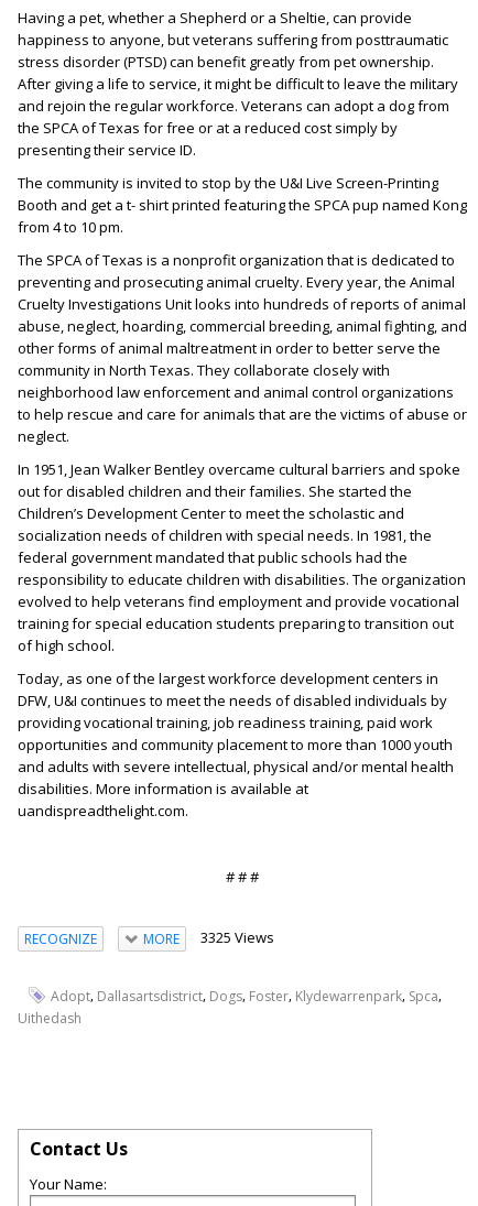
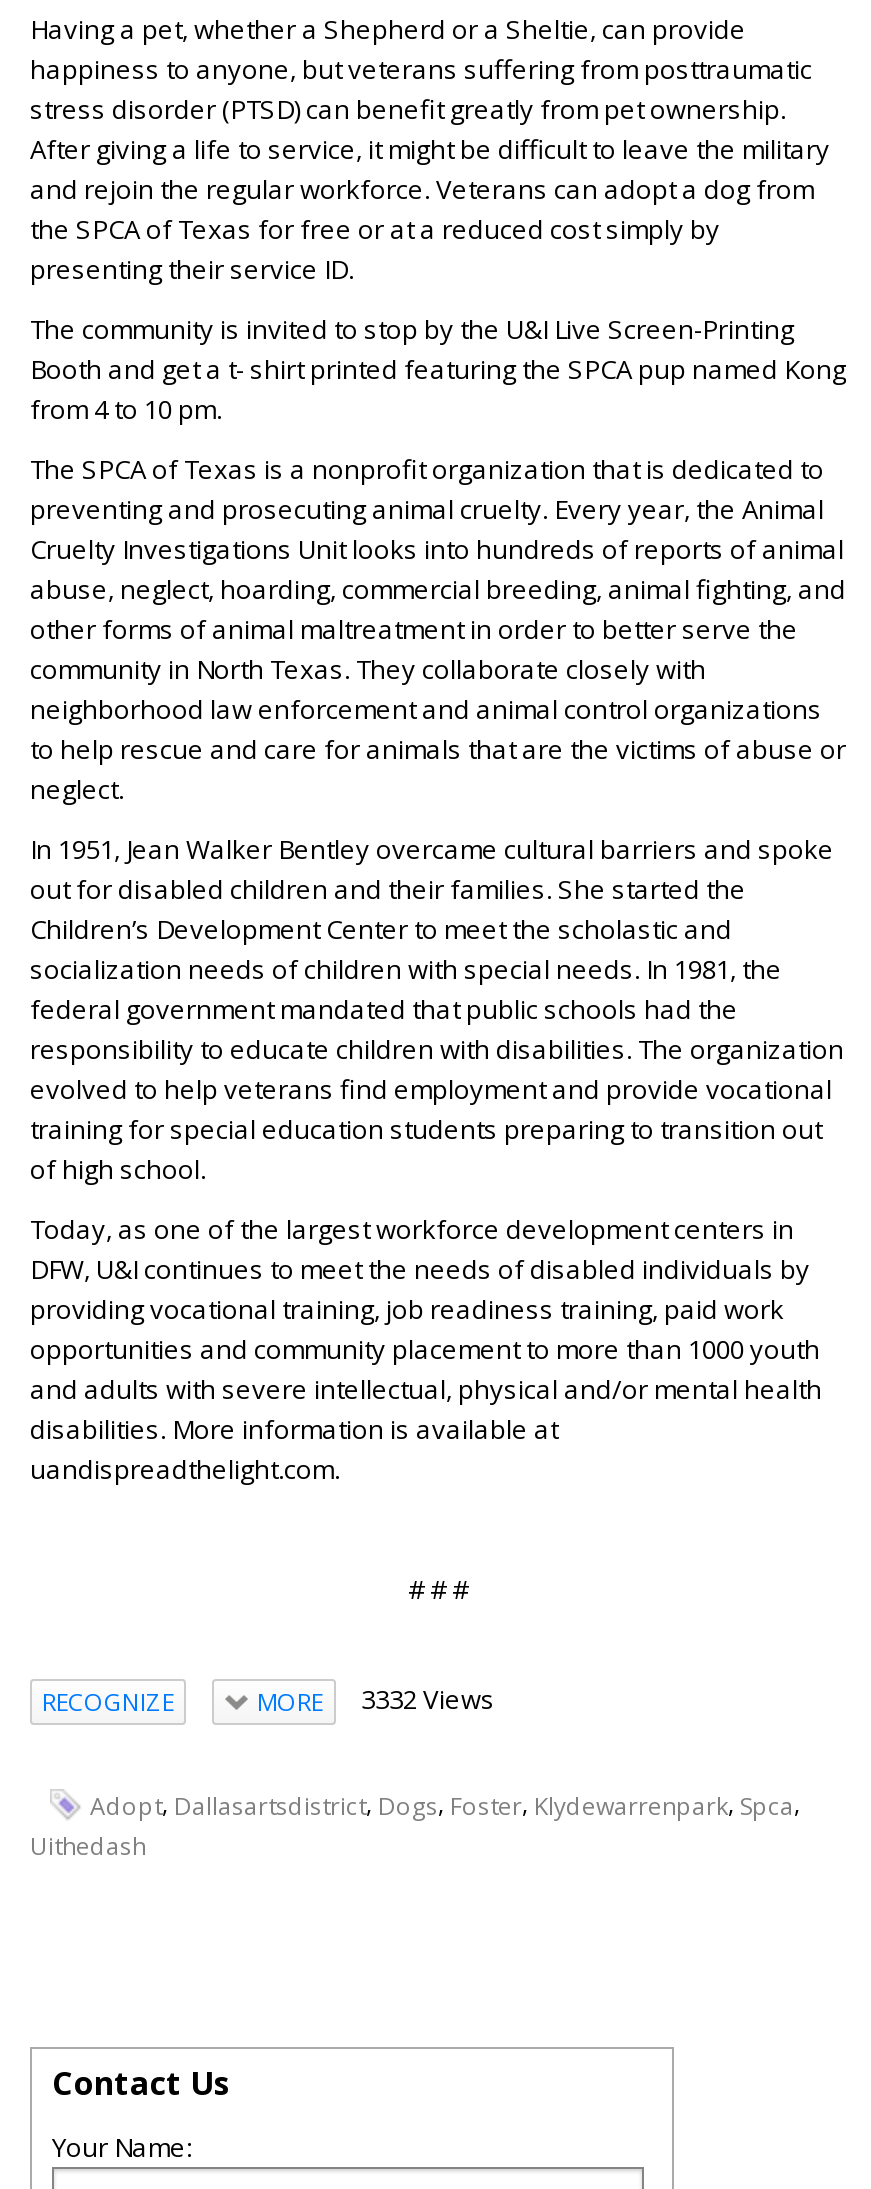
- MORE 3325 Views
+ MORE 3332 Views
